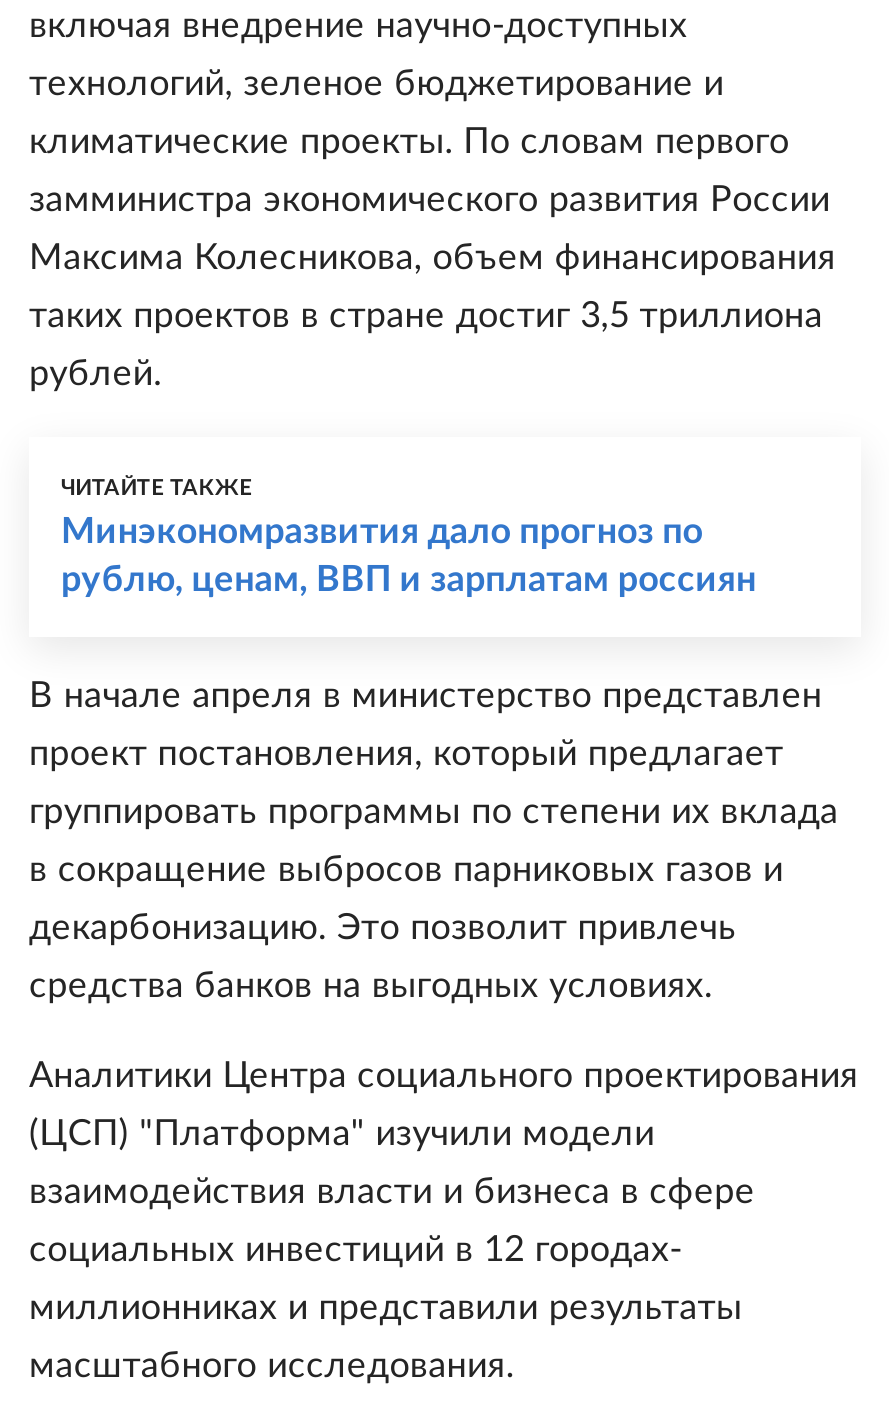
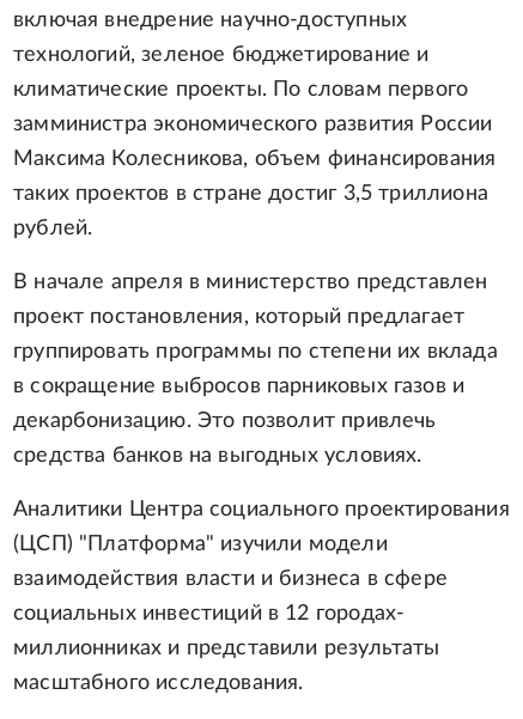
- ЧИТАЙТЕ ТАКЖЕ
- Минэкономразвития дало прогноз по
- рублю, ценам, ВВП и зарплатам россиян
